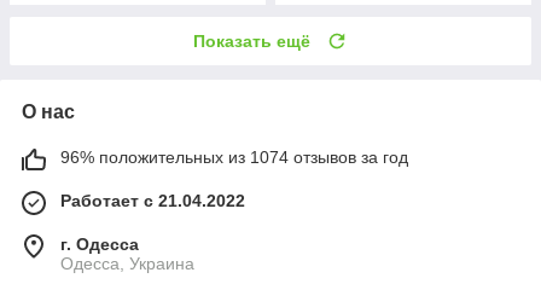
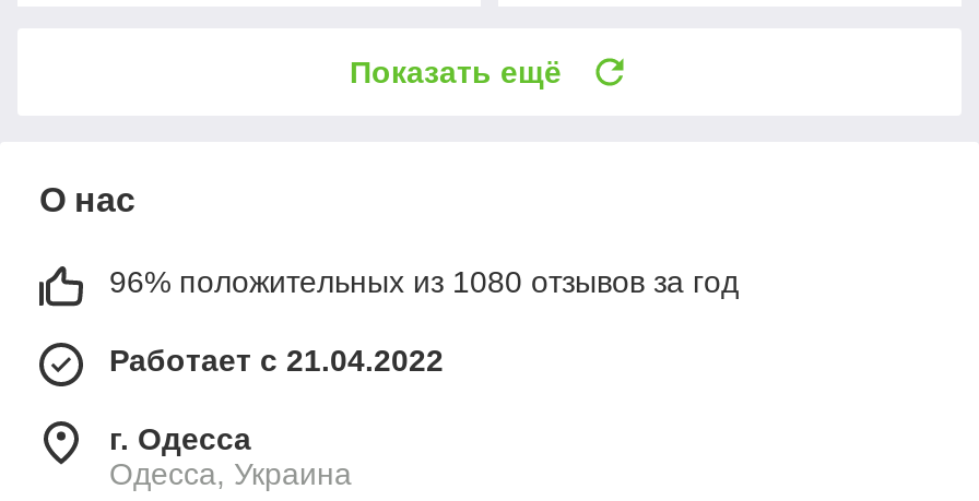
- 96% положительных из 1074 отзывов за год
+ 96% положительных из 1080 отзывов за год
